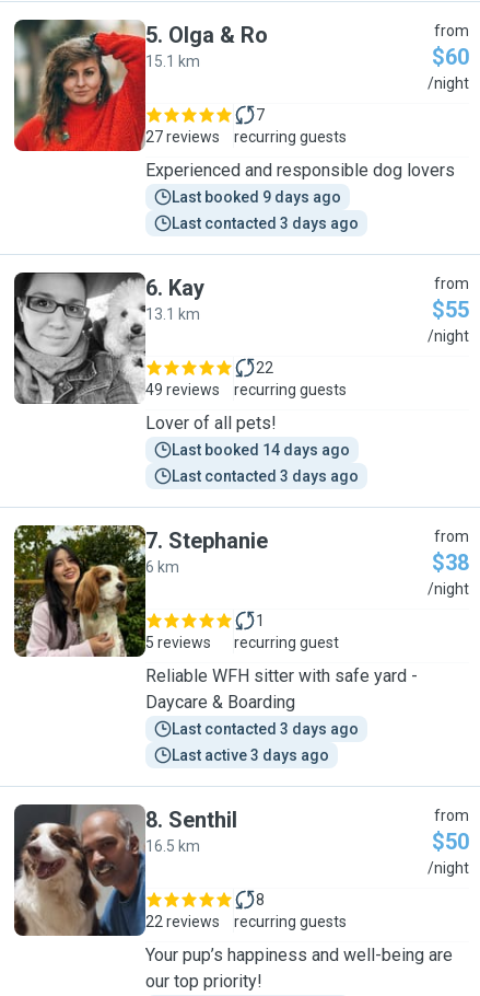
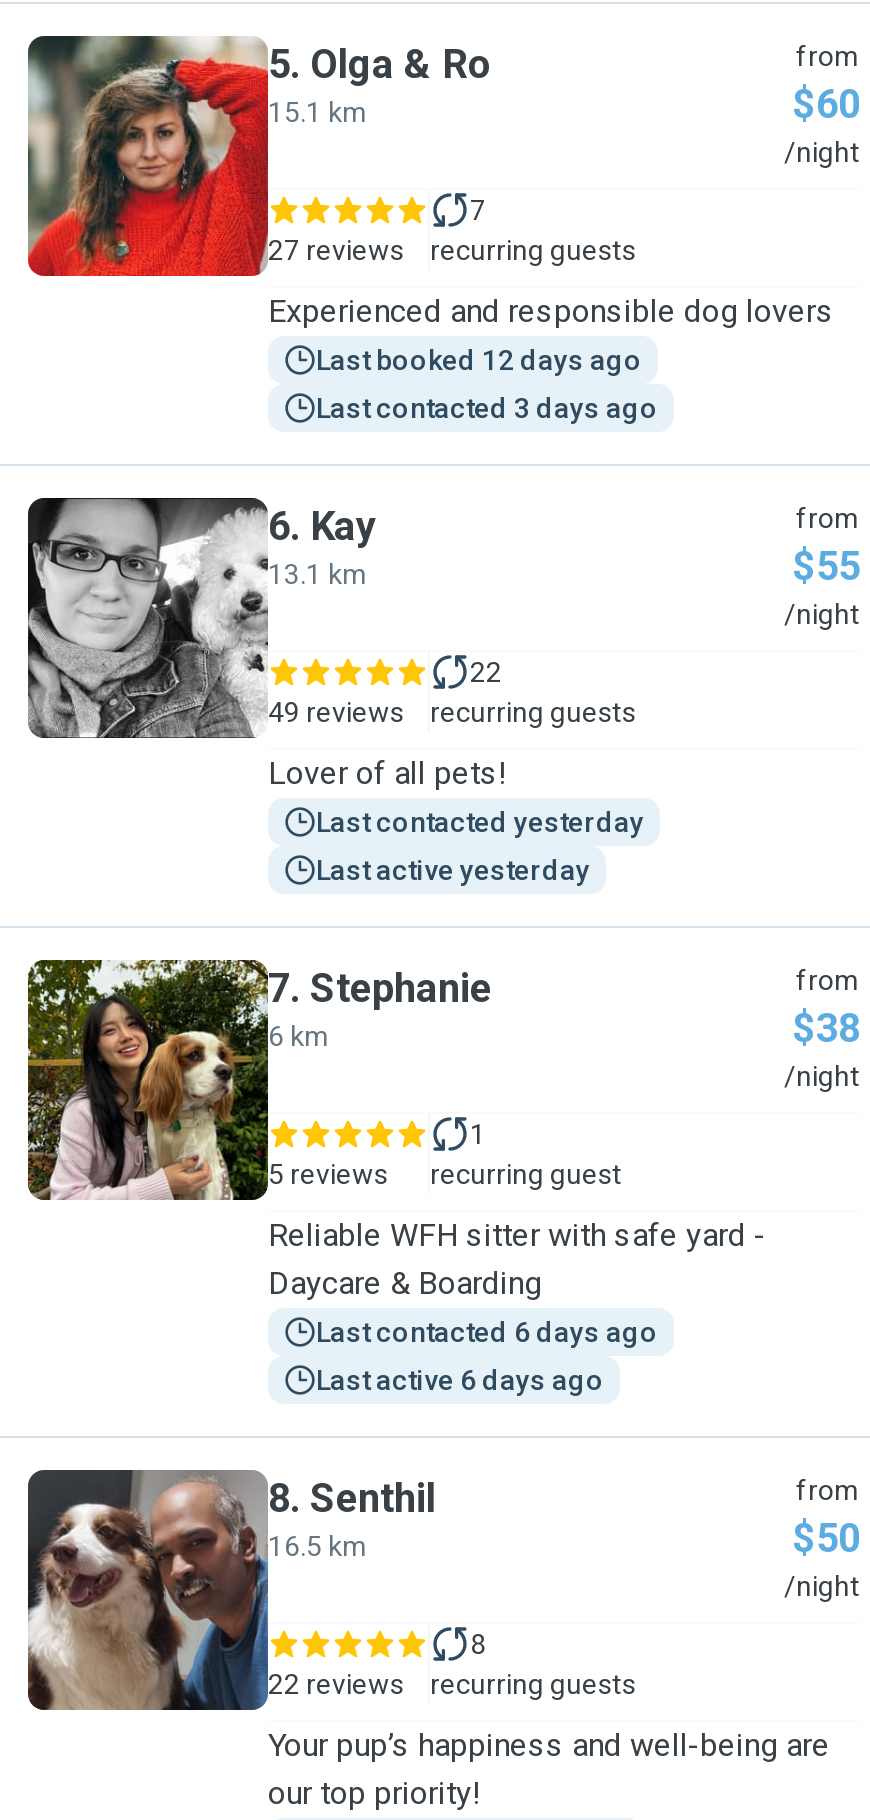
- Last booked 9 days ago
+ Last booked 12 days ago

- Last booked 14 days ago
+ Last contacted yesterday

- Last contacted 3 days ago
+ Last active yesterday

- Last contacted 3 days ago
+ Last contacted 6 days ago

- Last active 3 days ago
+ Last active 6 days ago
